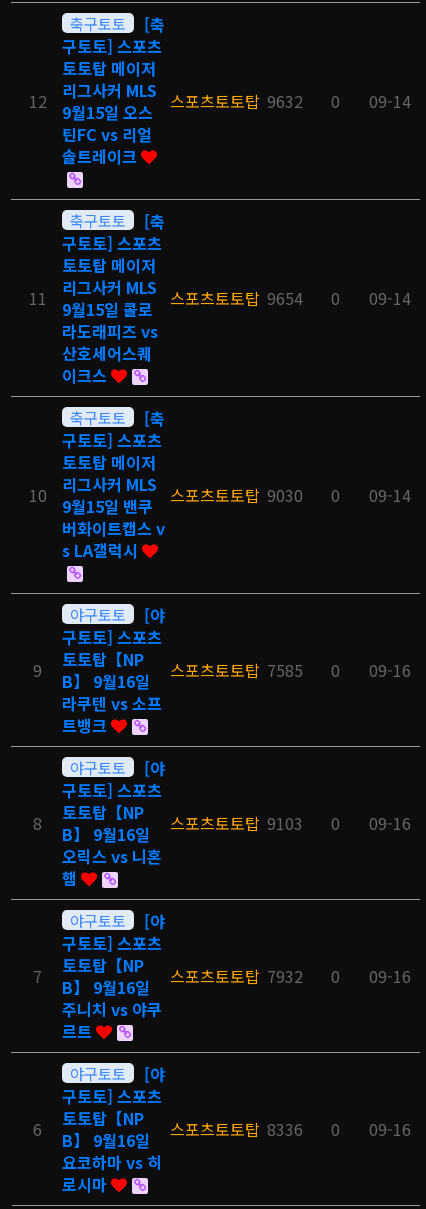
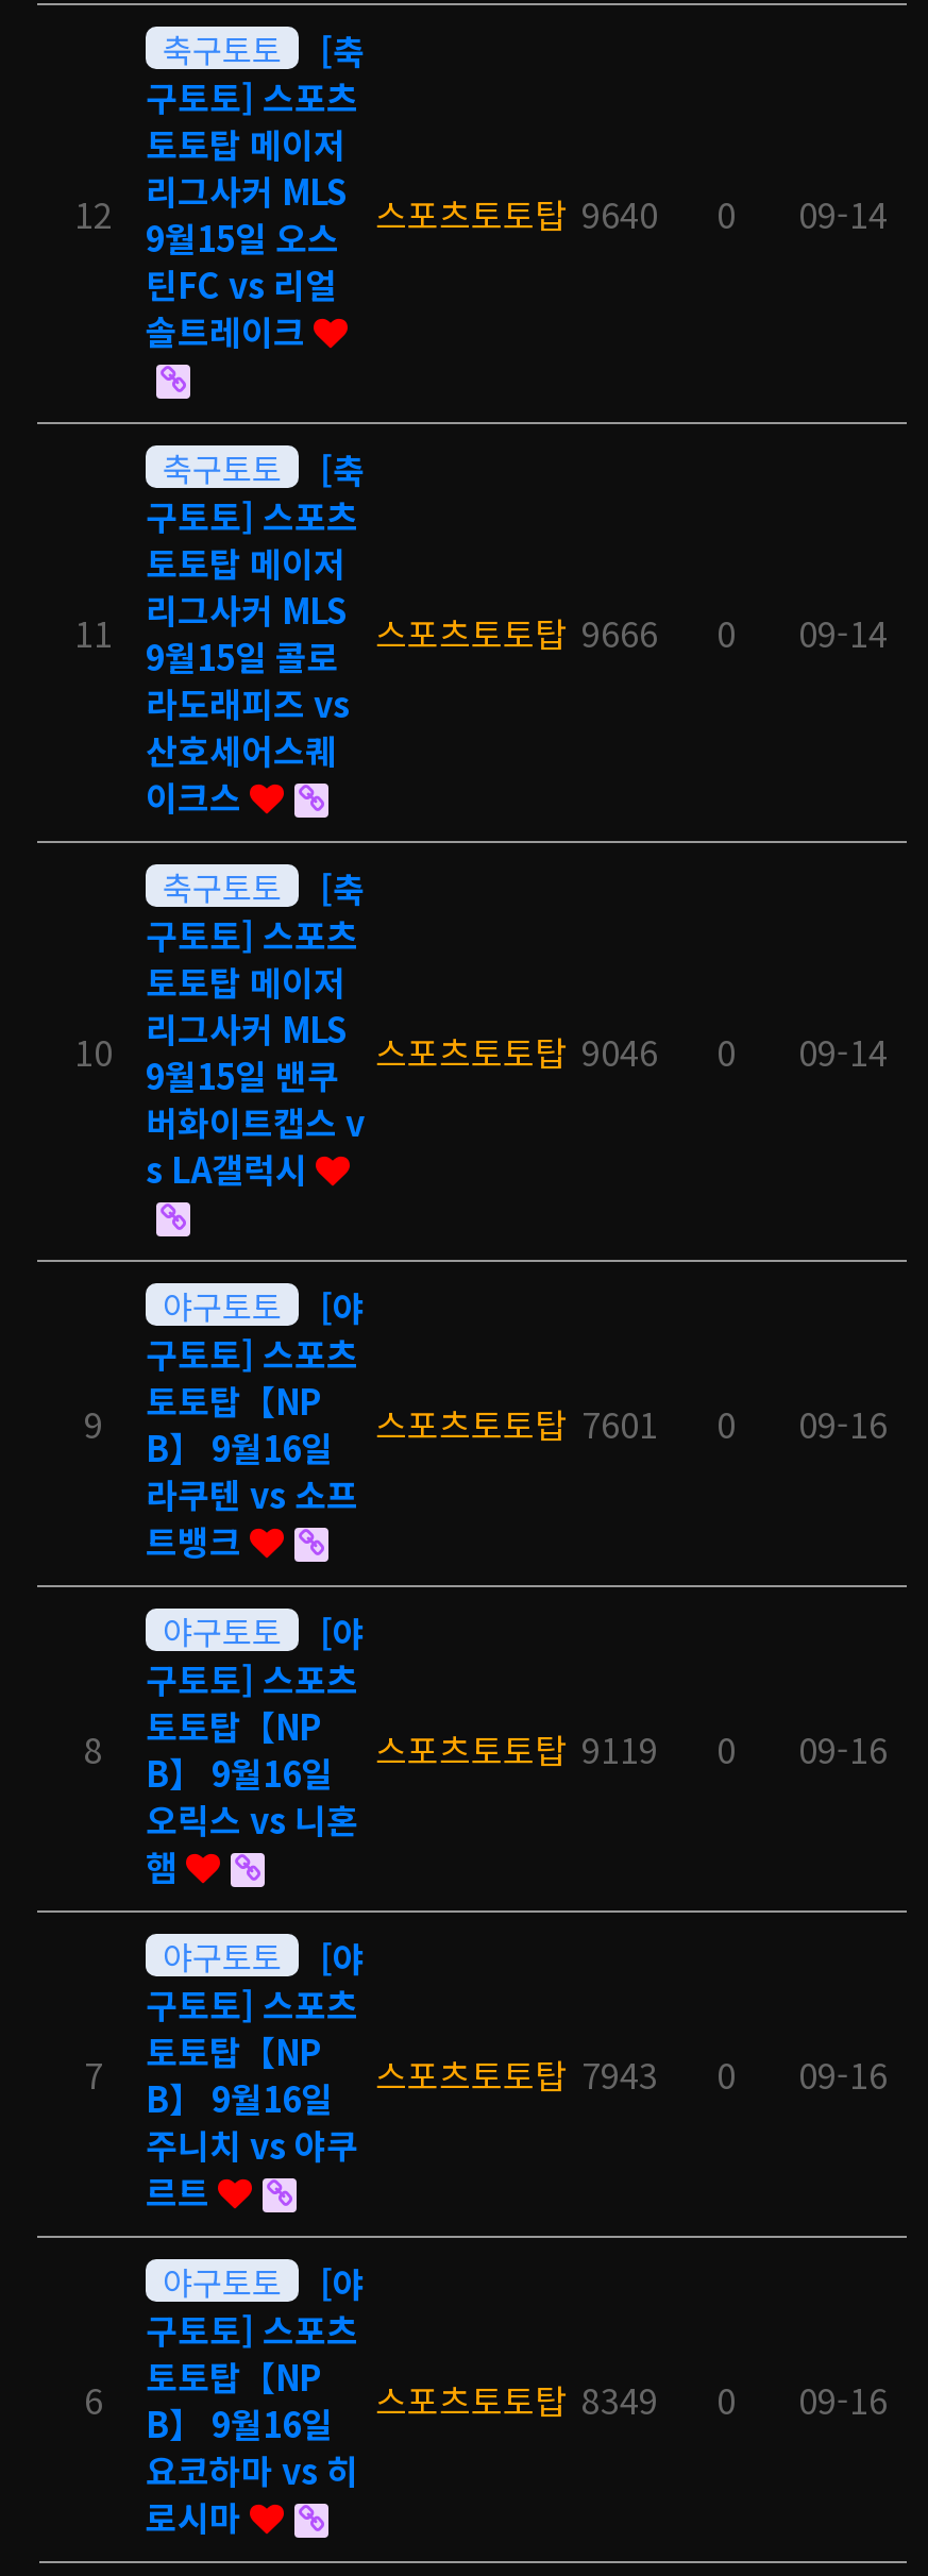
- 스포츠토토탑 9632
+ 스포츠토토탑 9640

- 스포츠토토탑 9654
+ 스포츠토토탑 9666

- 스포츠토토탑 9030
+ 스포츠토토탑 9046

- 스포츠토토탑 7585
+ 스포츠토토탑 7601

- 스포츠토토탑 9103
+ 스포츠토토탑 9119

- 스포츠토토탑 7932
+ 스포츠토토탑 7943

- 스포츠토토탑 8336
+ 스포츠토토탑 8349
